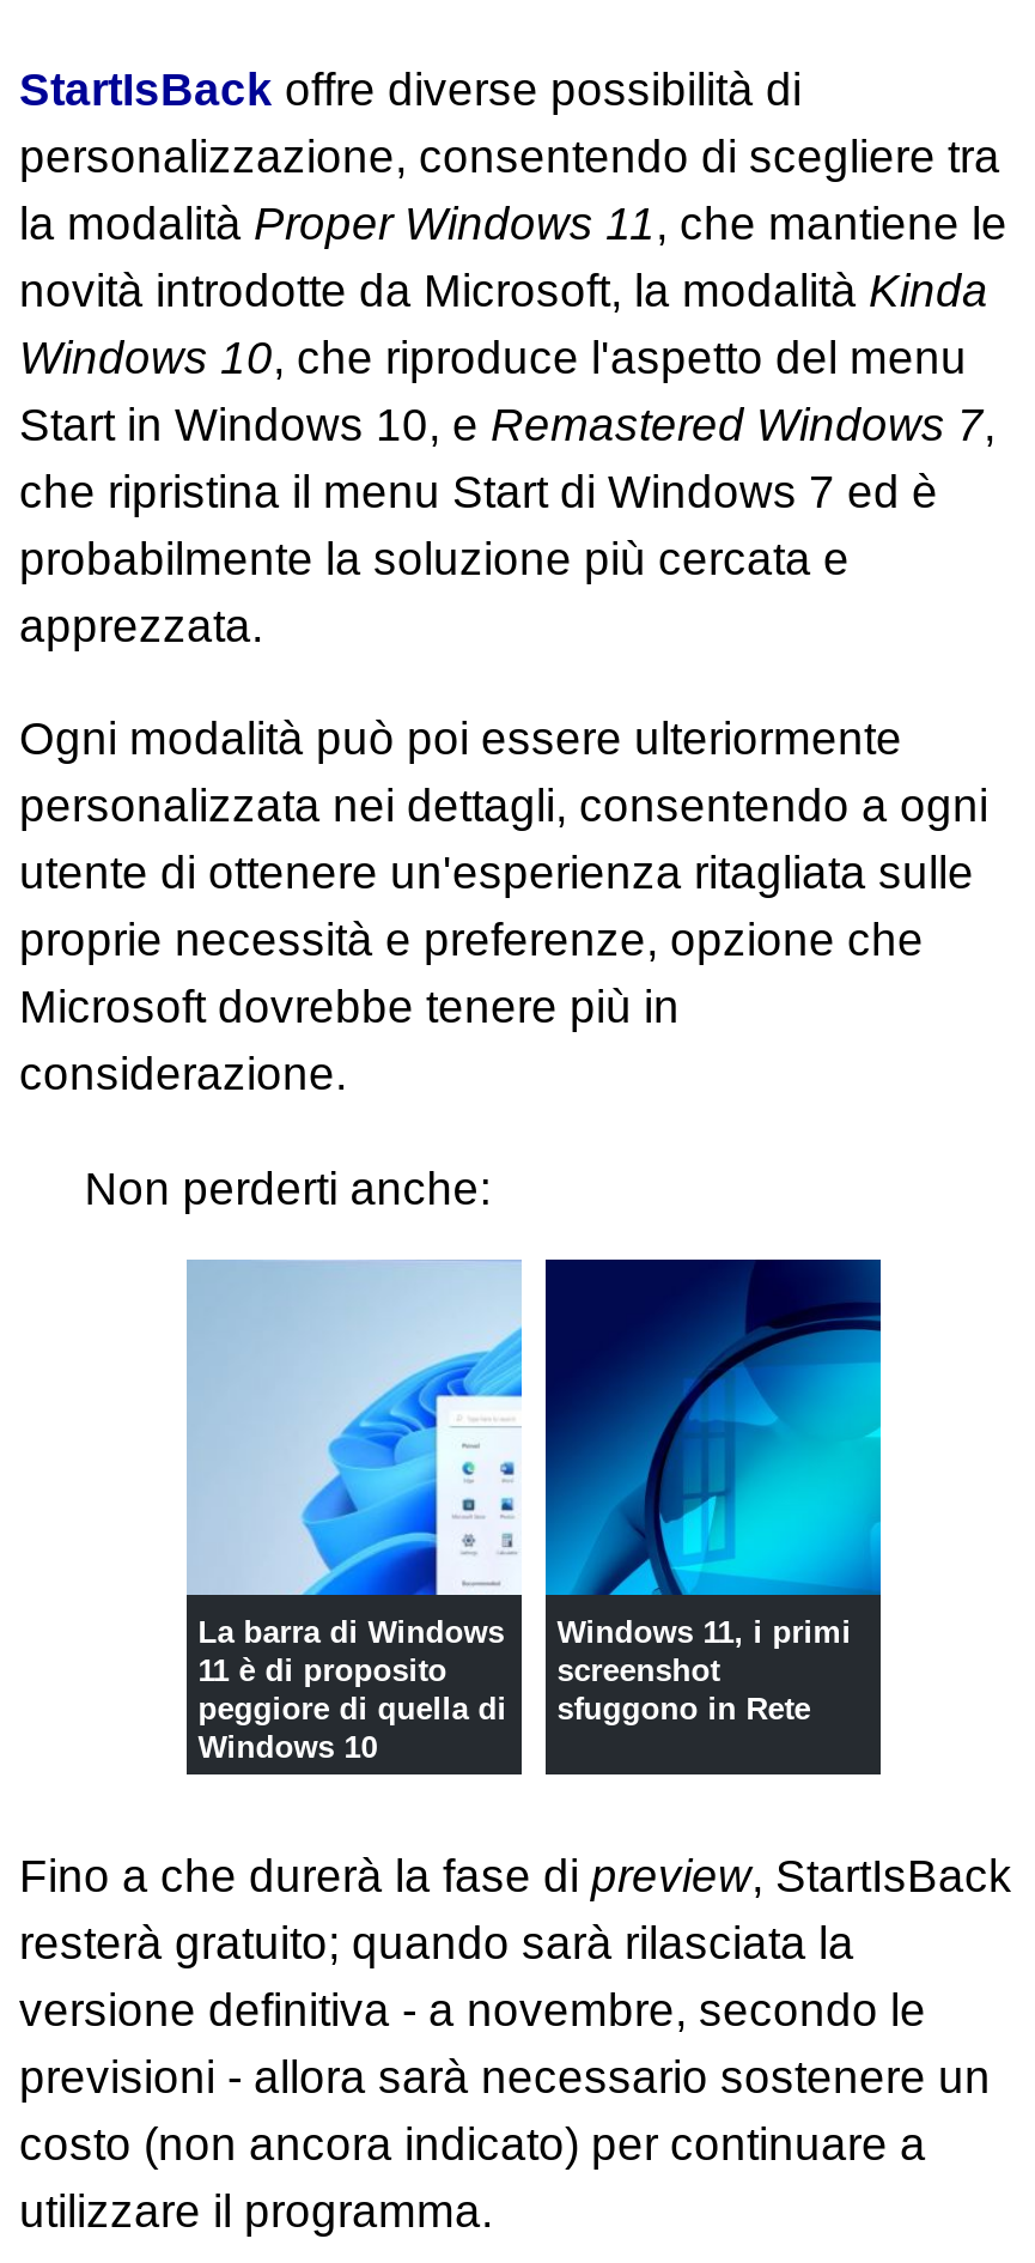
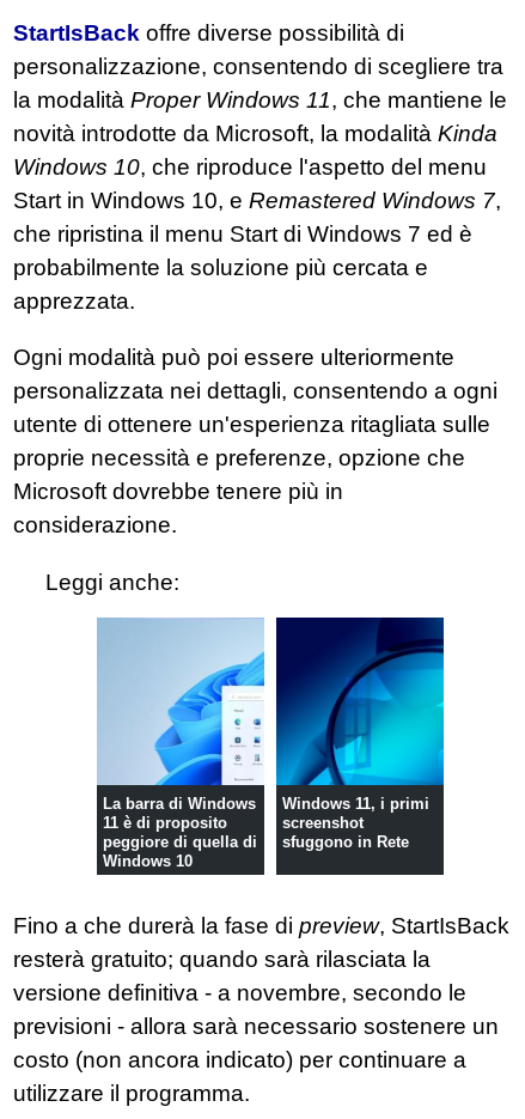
- Non perderti anche:
+ Leggi anche:
